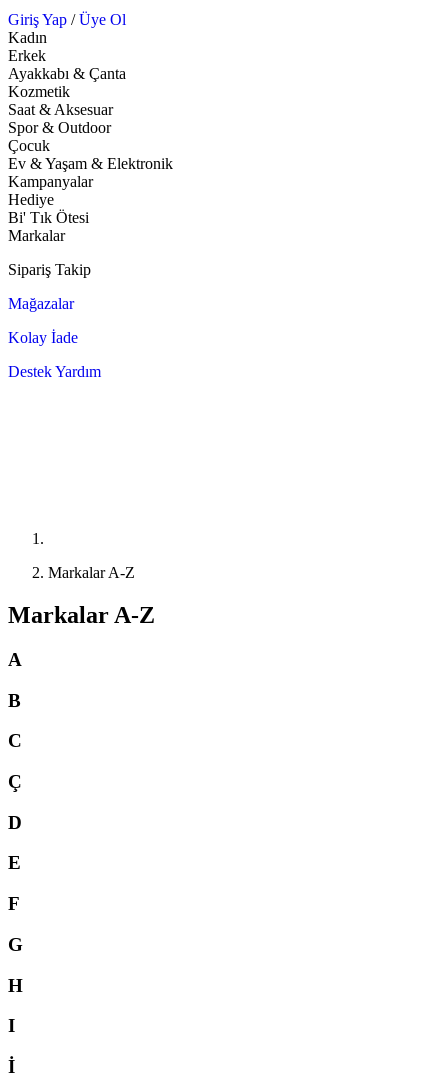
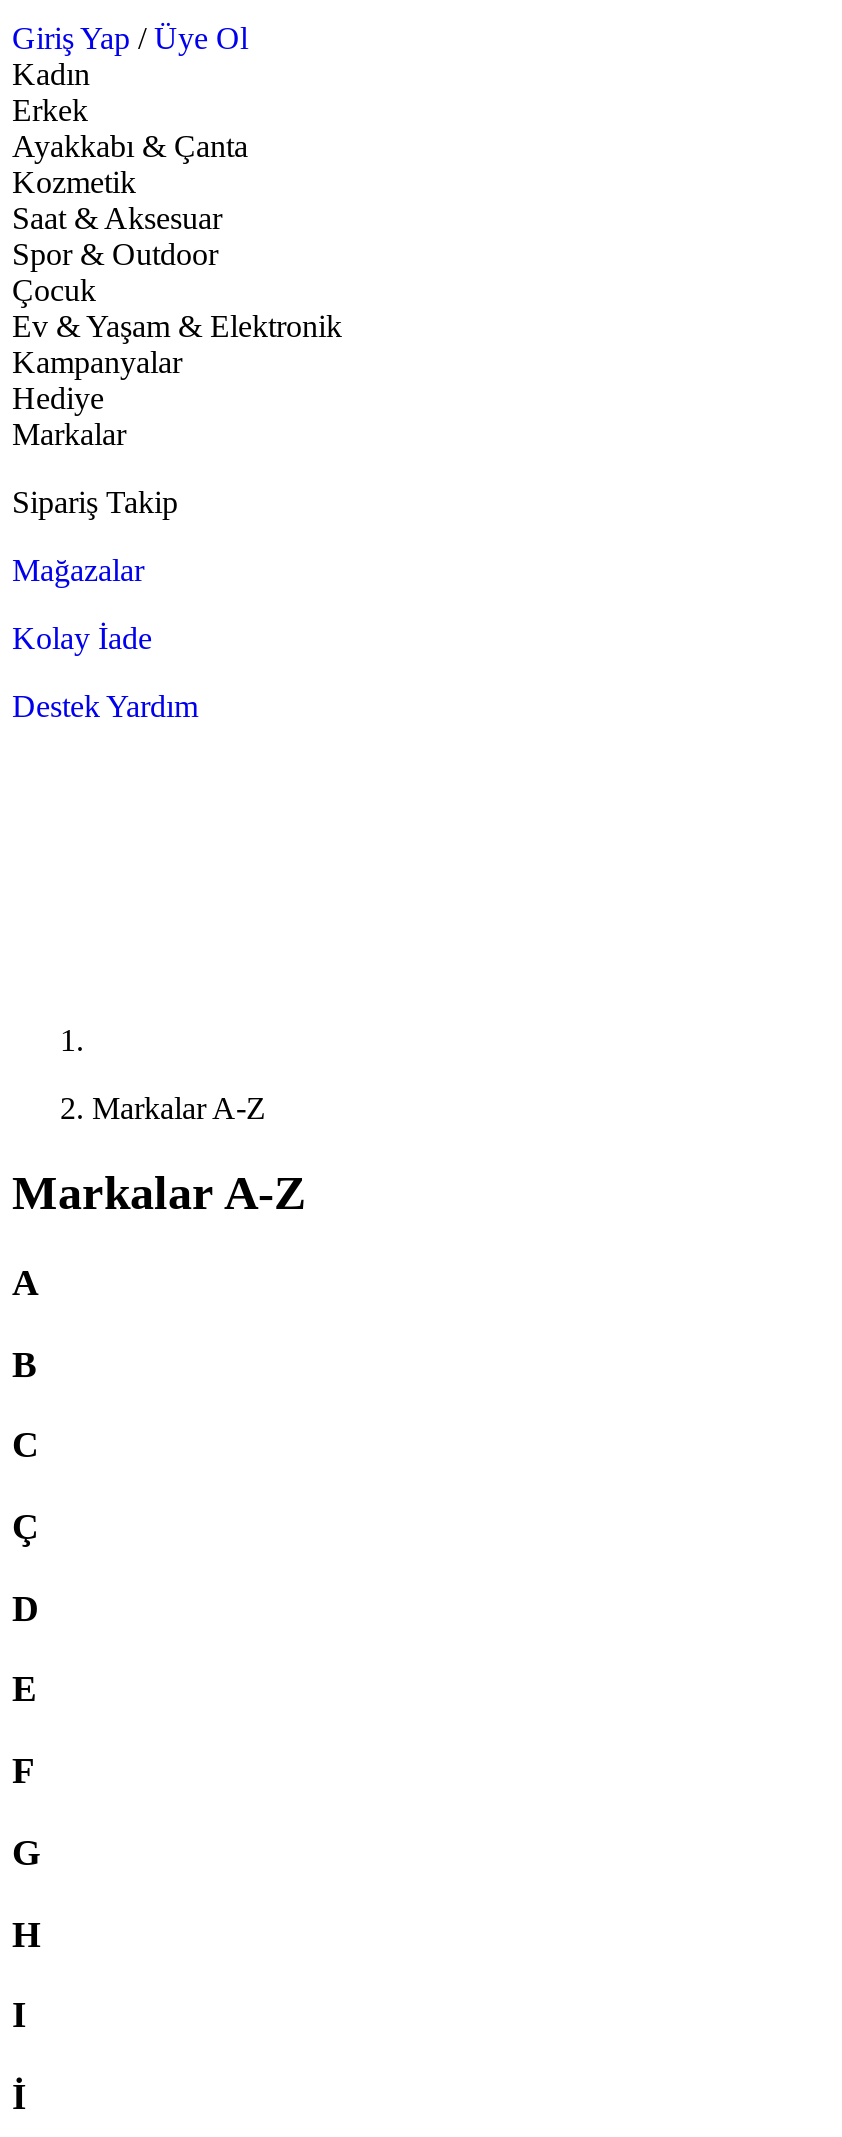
- Bi' Tık Ötesi
